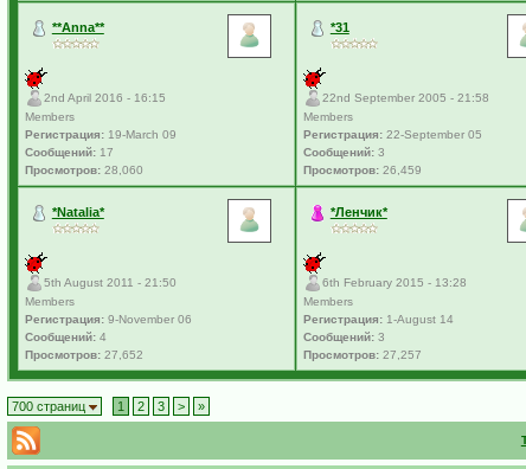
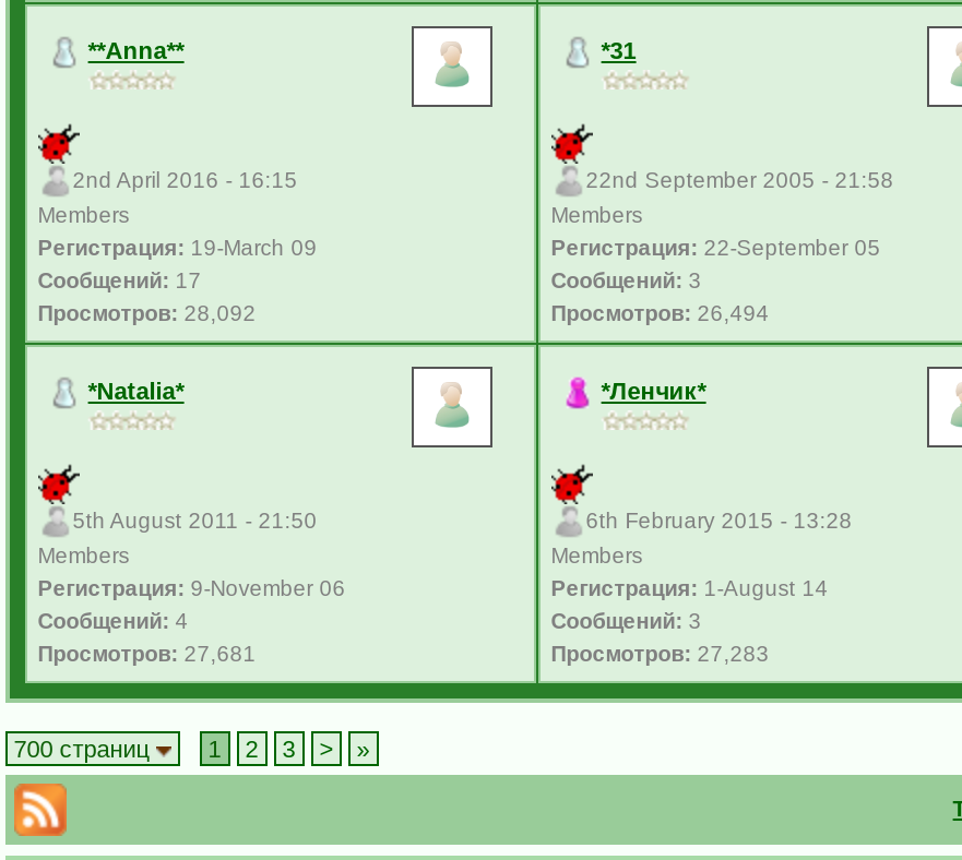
- Просмотров: 28,060
+ Просмотров: 28,092

- Просмотров: 26,459
+ Просмотров: 26,494

- Просмотров: 27,652
+ Просмотров: 27,681

- Просмотров: 27,257
+ Просмотров: 27,283
